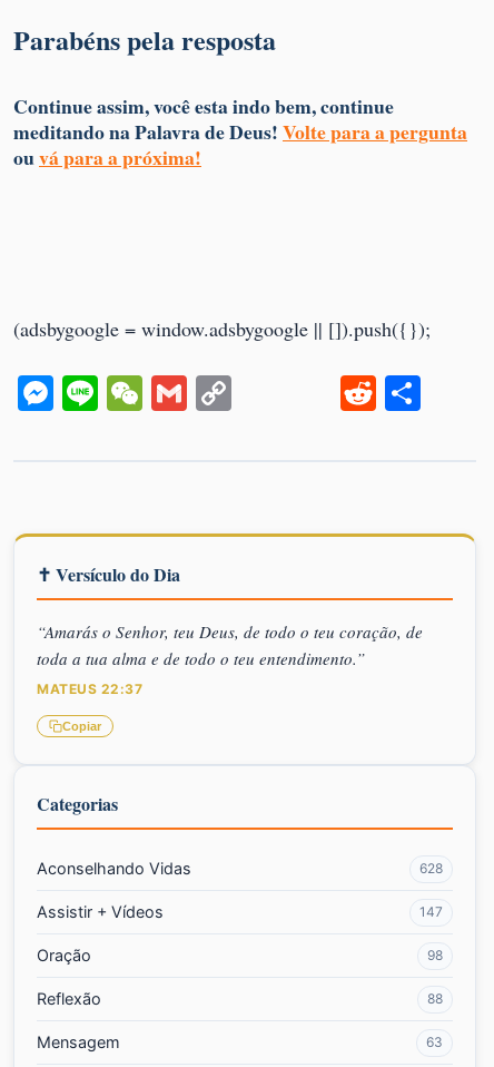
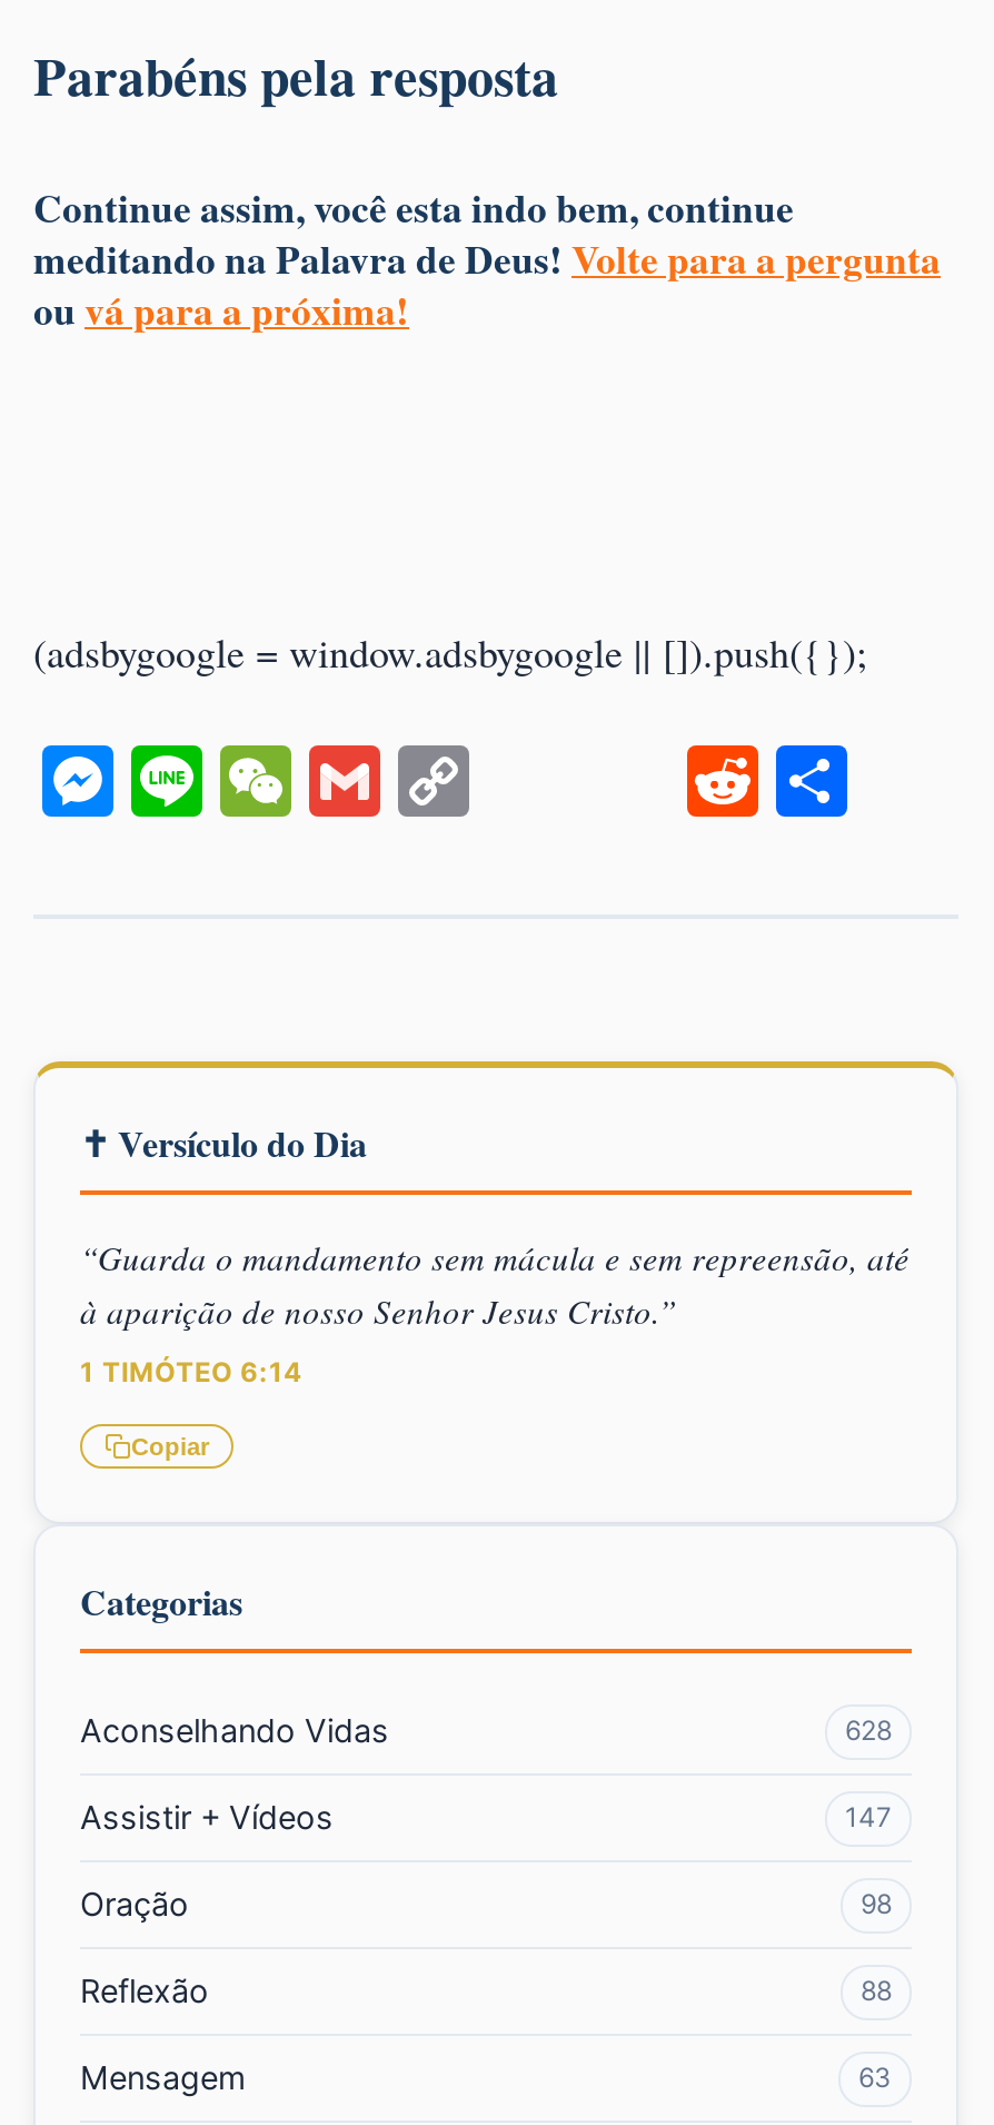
- “Amarás o Senhor, teu Deus, de todo o teu coração, de
- toda a tua alma e de todo o teu entendimento.”
+ “Guarda o mandamento sem mácula e sem repreensão, até
+ à aparição de nosso Senhor Jesus Cristo.”

- MATEUS 22:37
+ 1 TIMÓTEO 6:14
